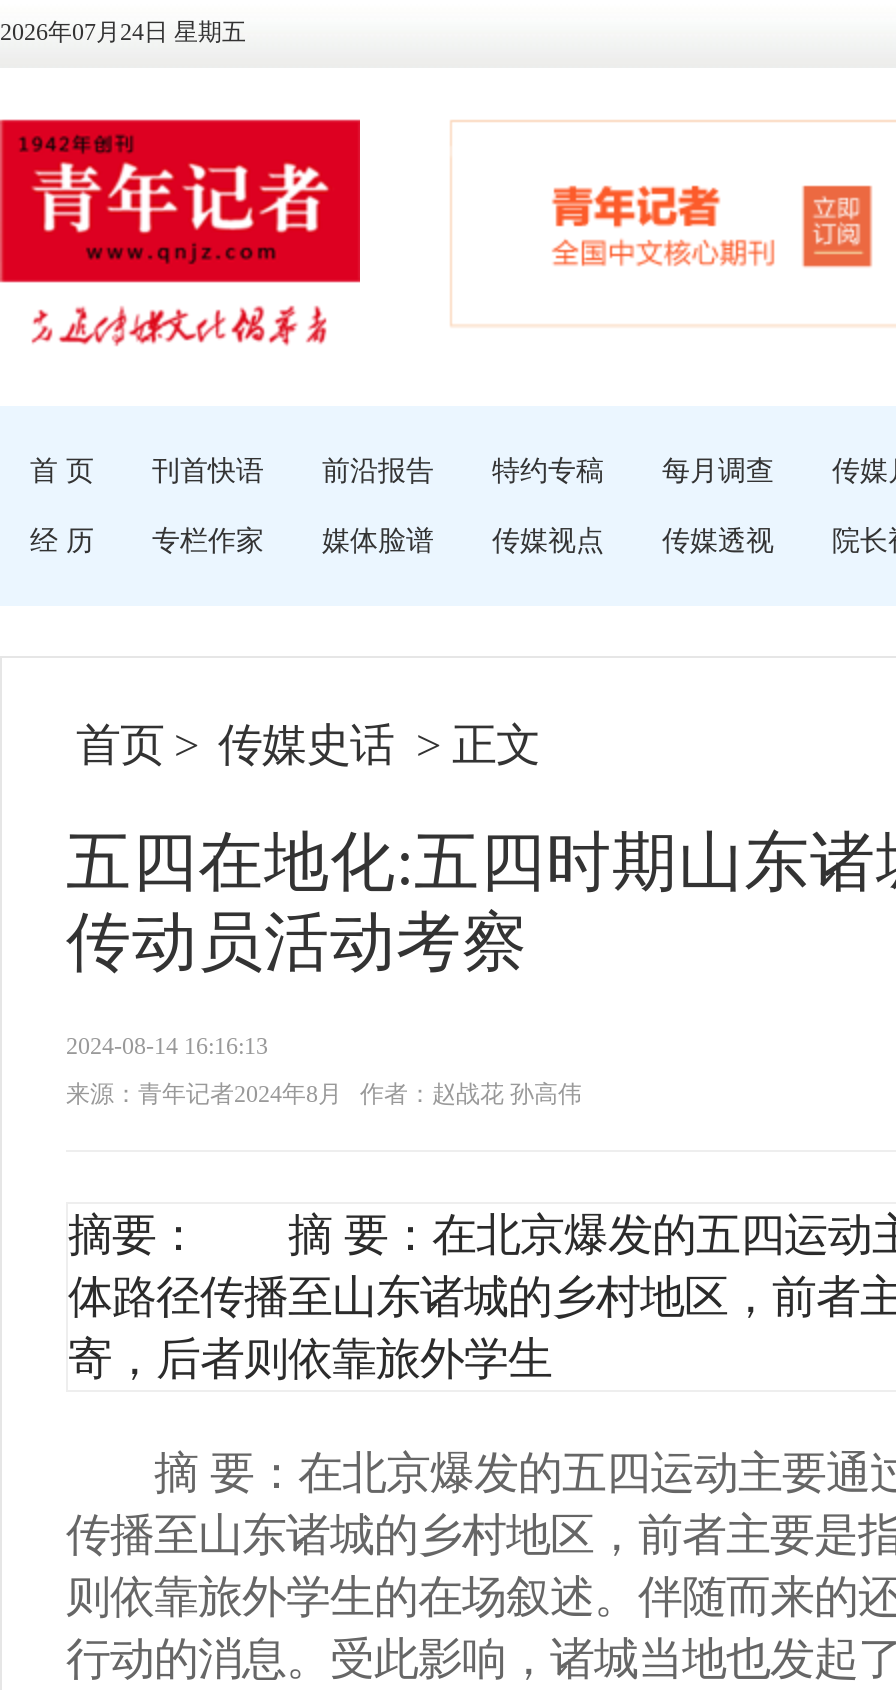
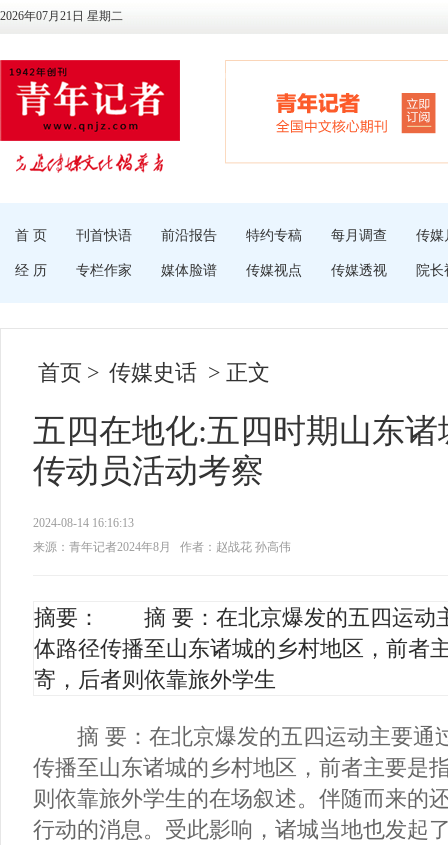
- 2026年07月24日 星期五
+ 2026年07月21日 星期二
